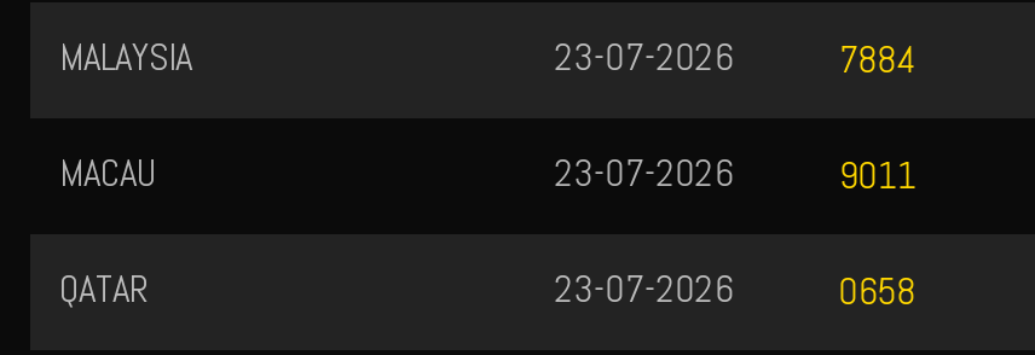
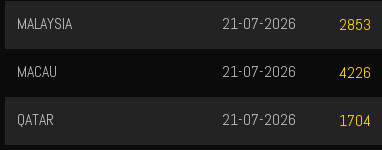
- 23-07-2026
+ 21-07-2026

- 7884
+ 2853

- 23-07-2026
+ 21-07-2026

- 9011
+ 4226

- 23-07-2026
+ 21-07-2026

- 0658
+ 1704
